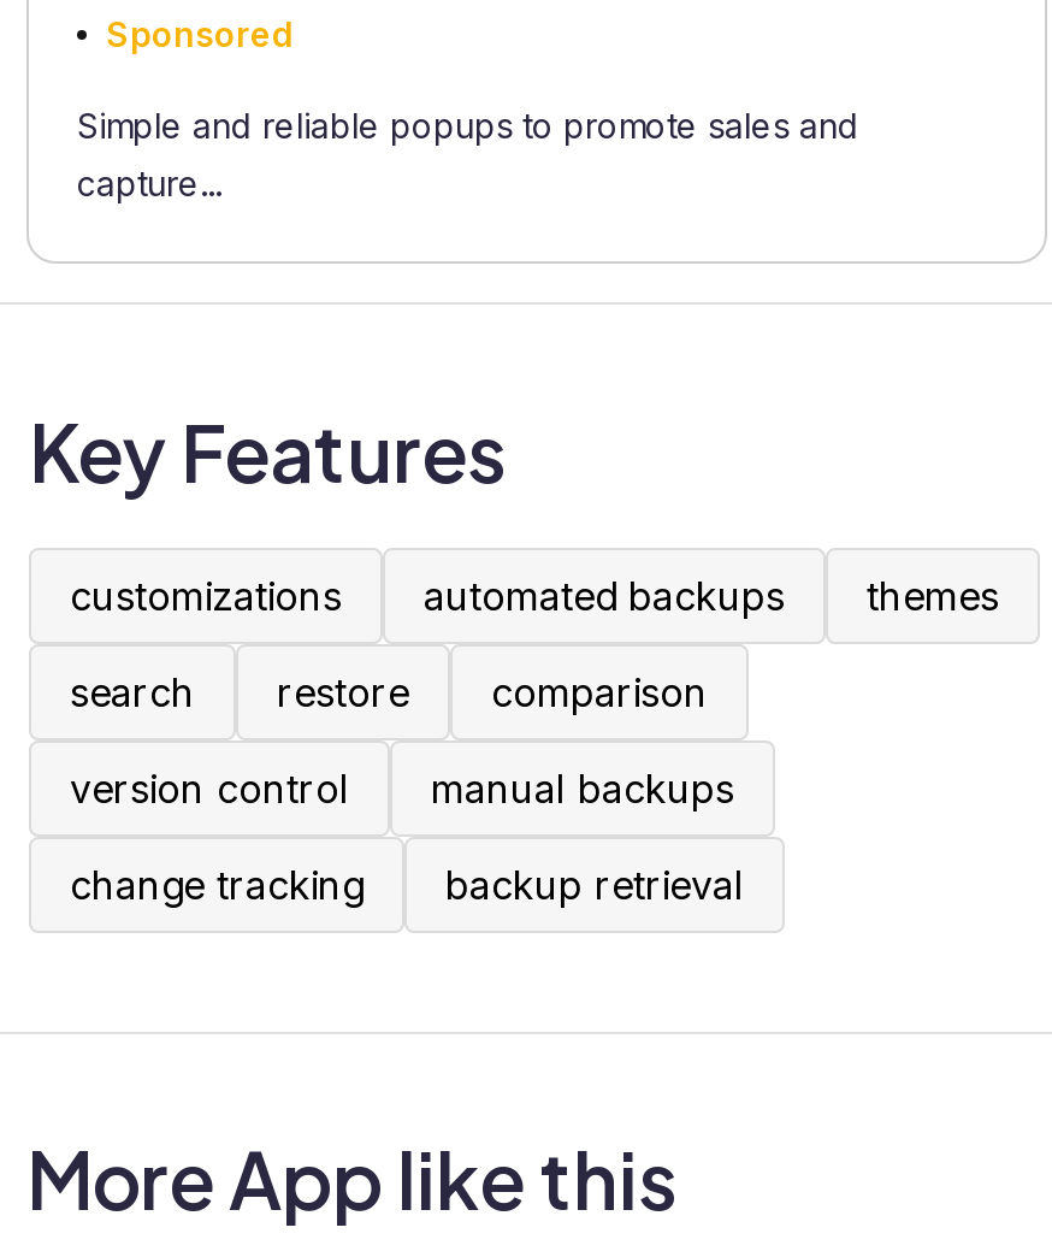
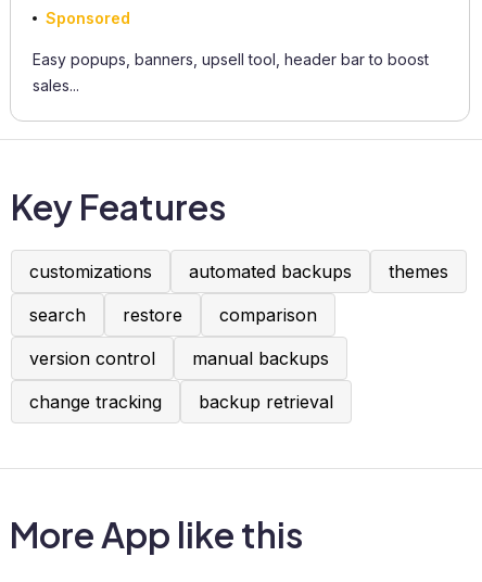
- Simple and reliable popups to promote sales and
- capture...
+ Easy popups, banners, upsell tool, header bar to boost
+ sales...
